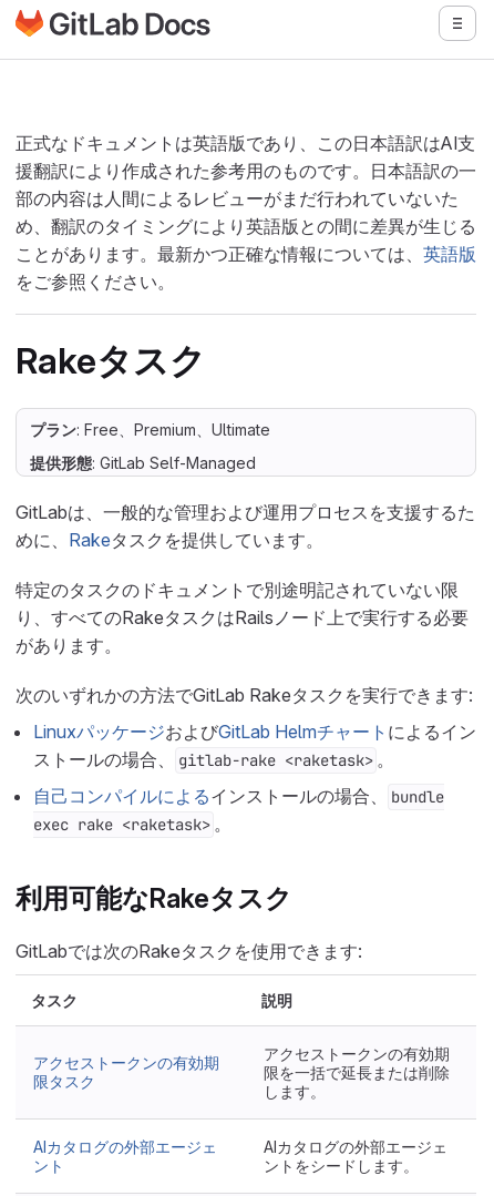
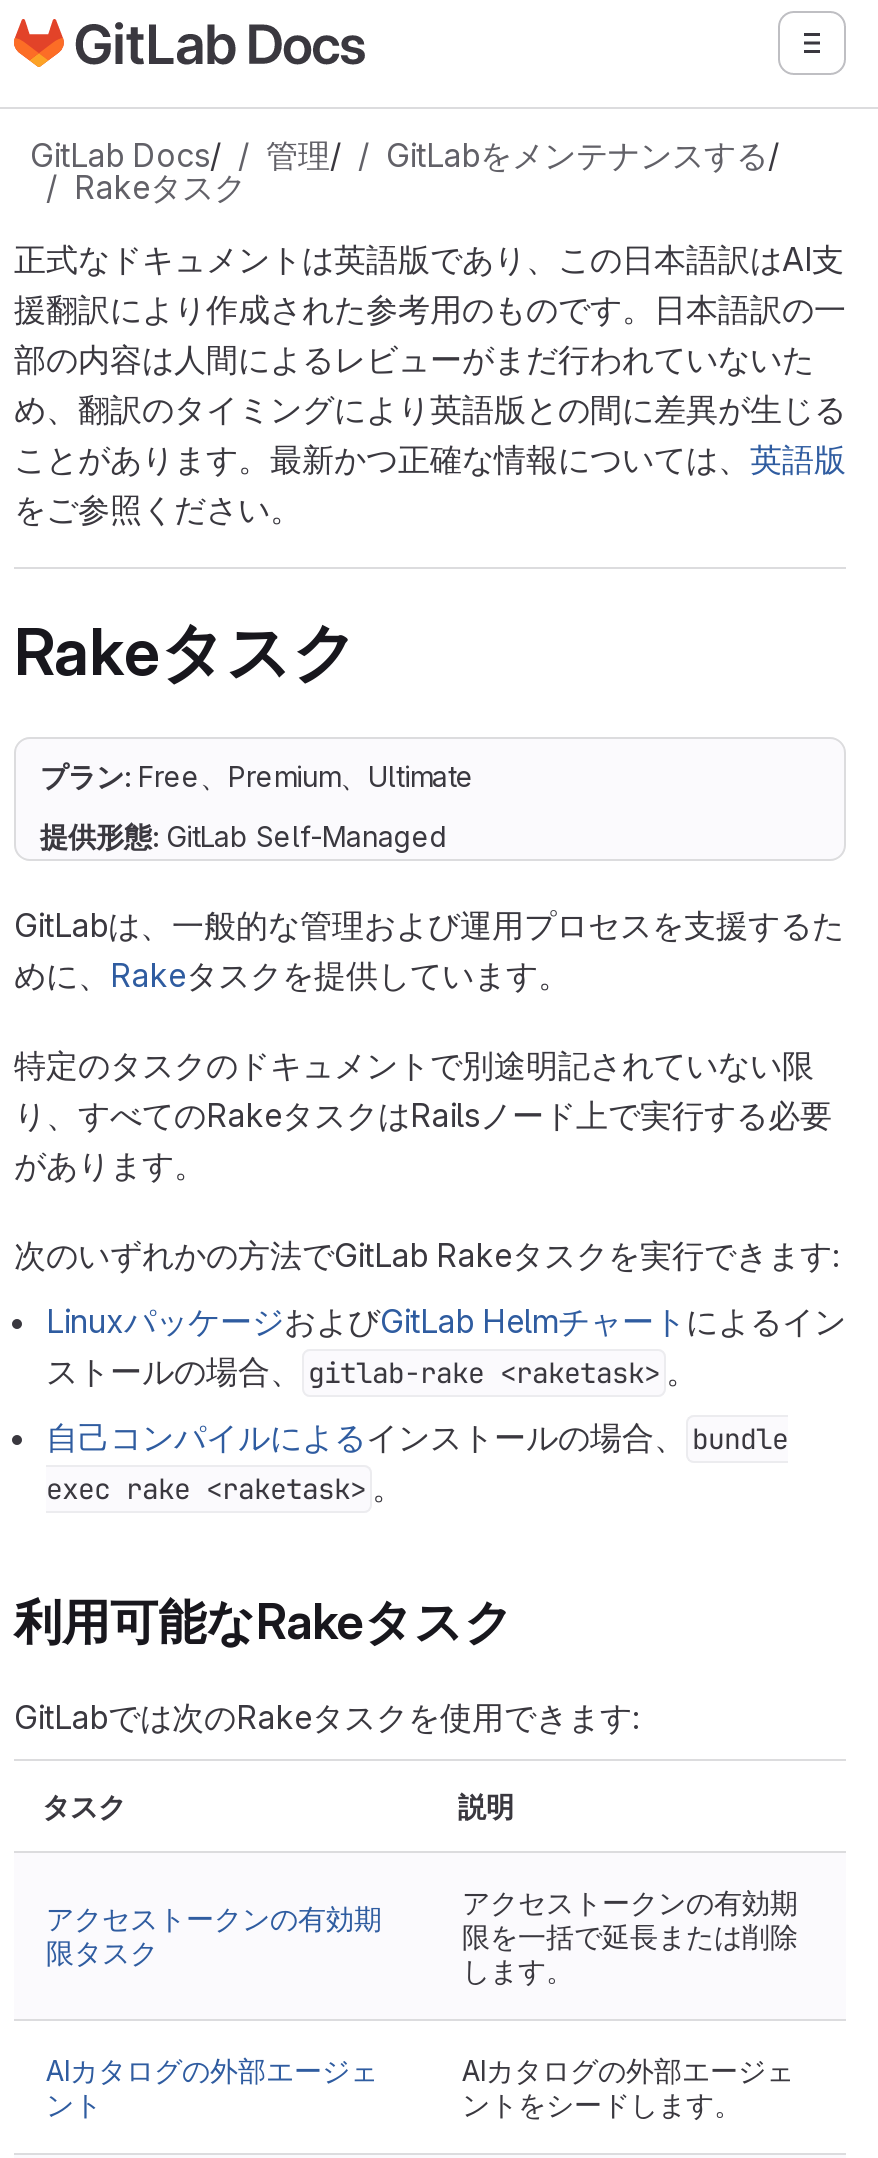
+ GitLab Docs/
+ 管理/
+ GitLabをメンテナンスする/
+ Rakeタスク
